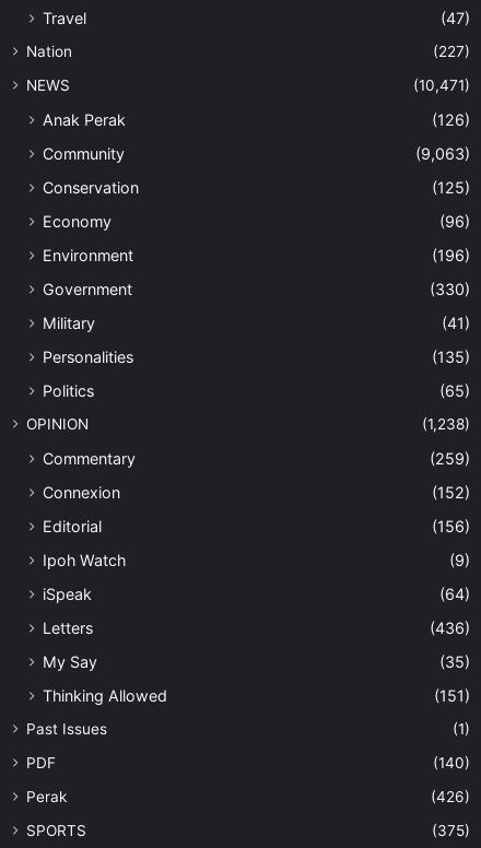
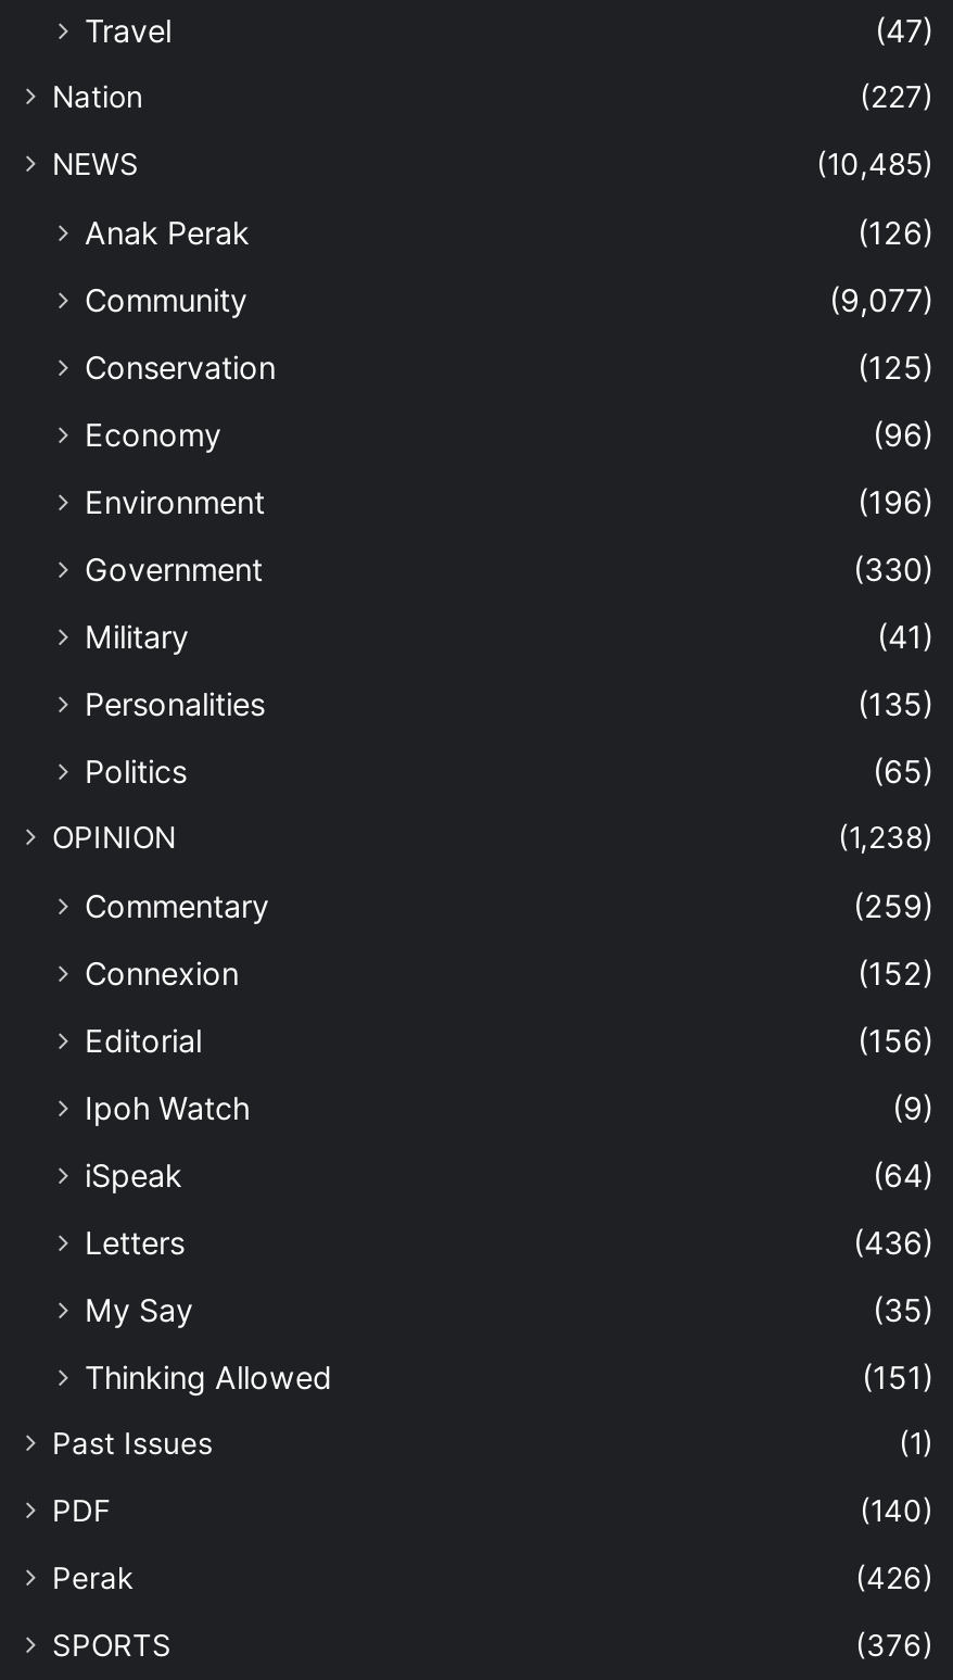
- (10,471)
+ (10,485)

- (9,063)
+ (9,077)

- (375)
+ (376)
